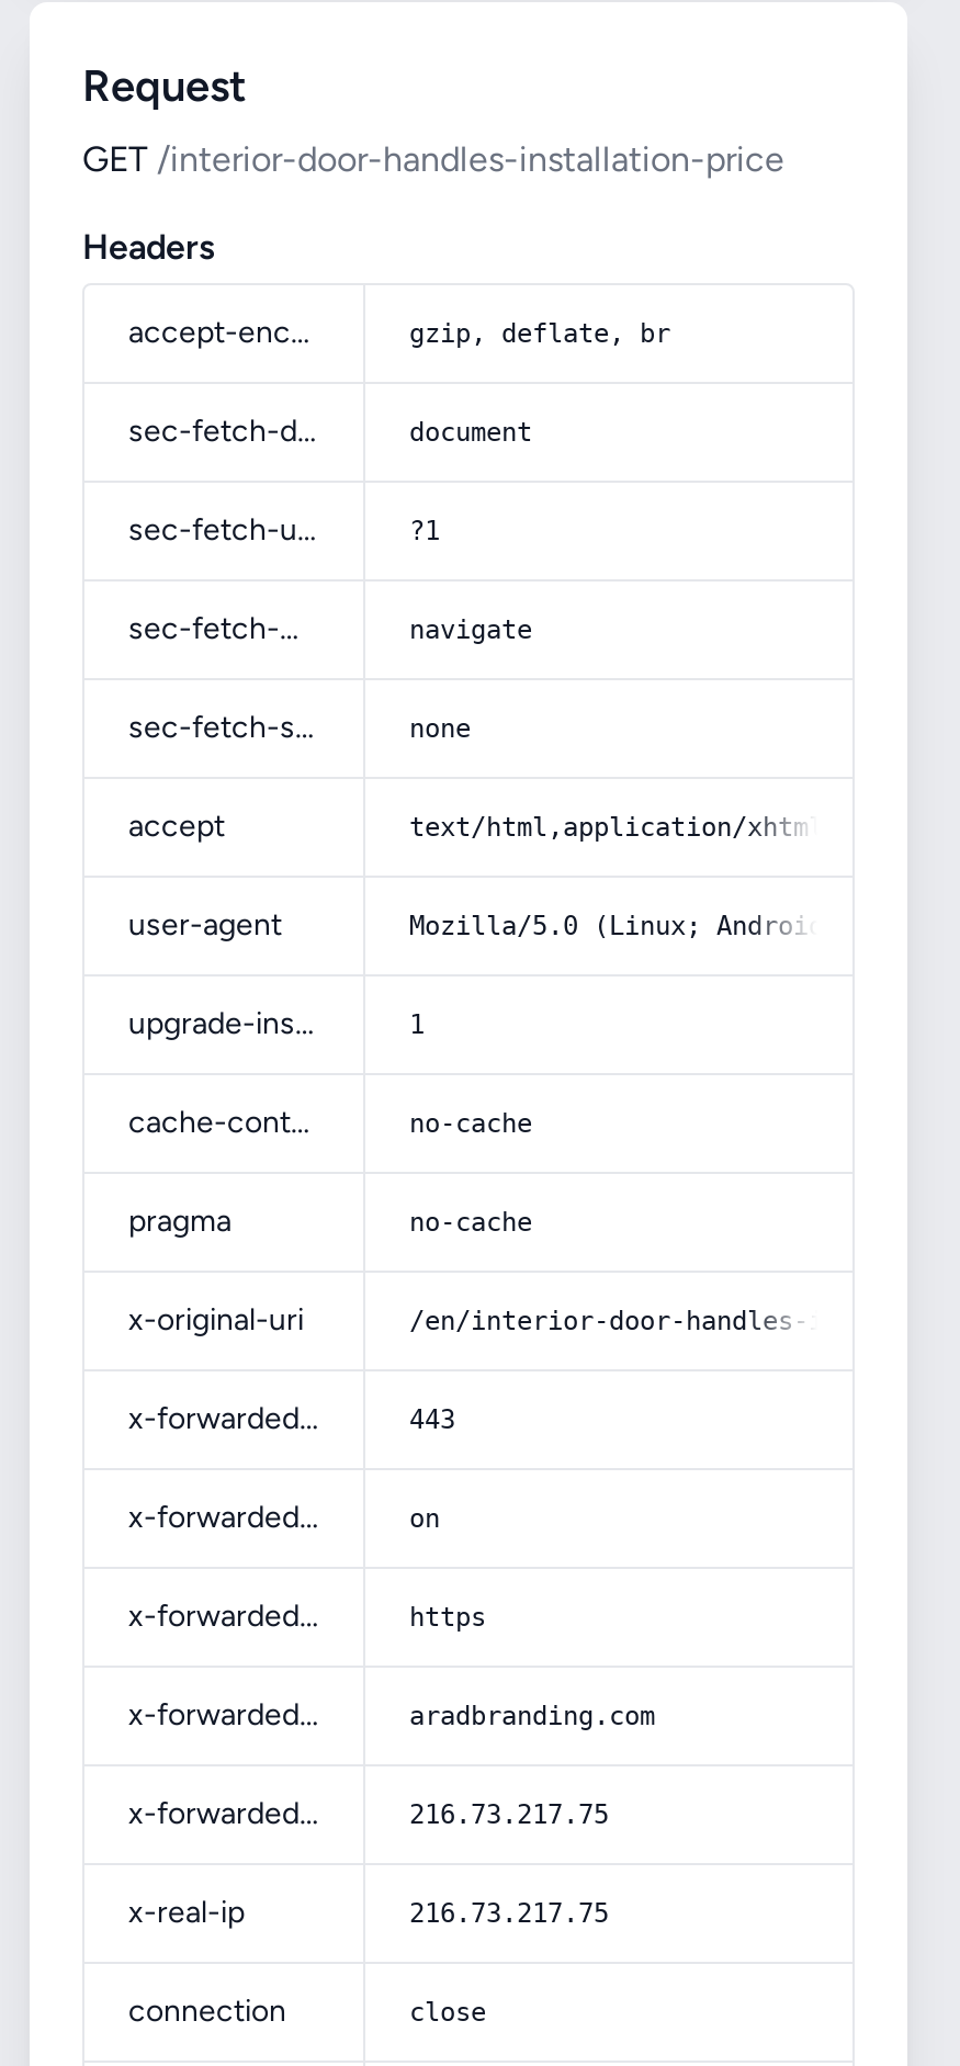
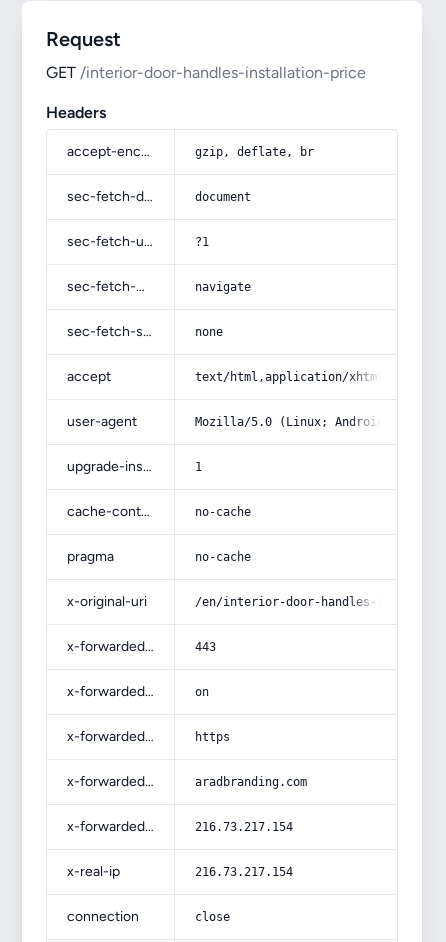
- 216.73.217.75
+ 216.73.217.154

- 216.73.217.75
+ 216.73.217.154
